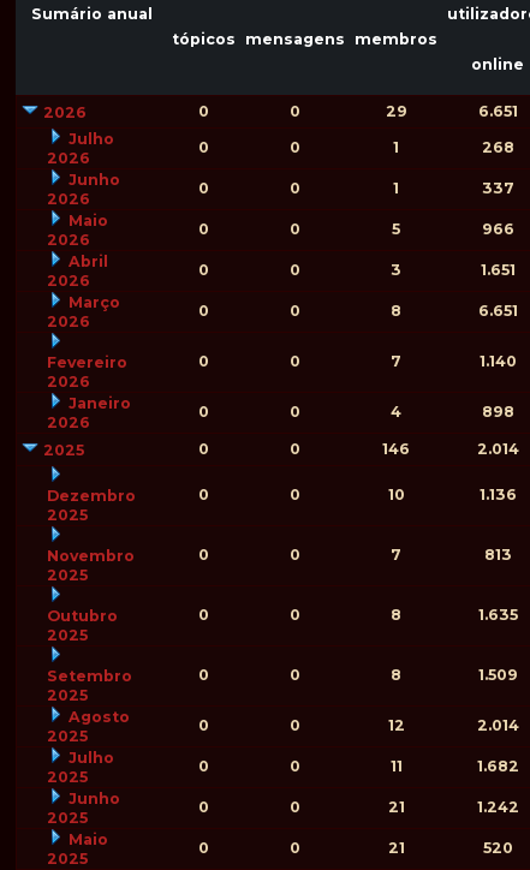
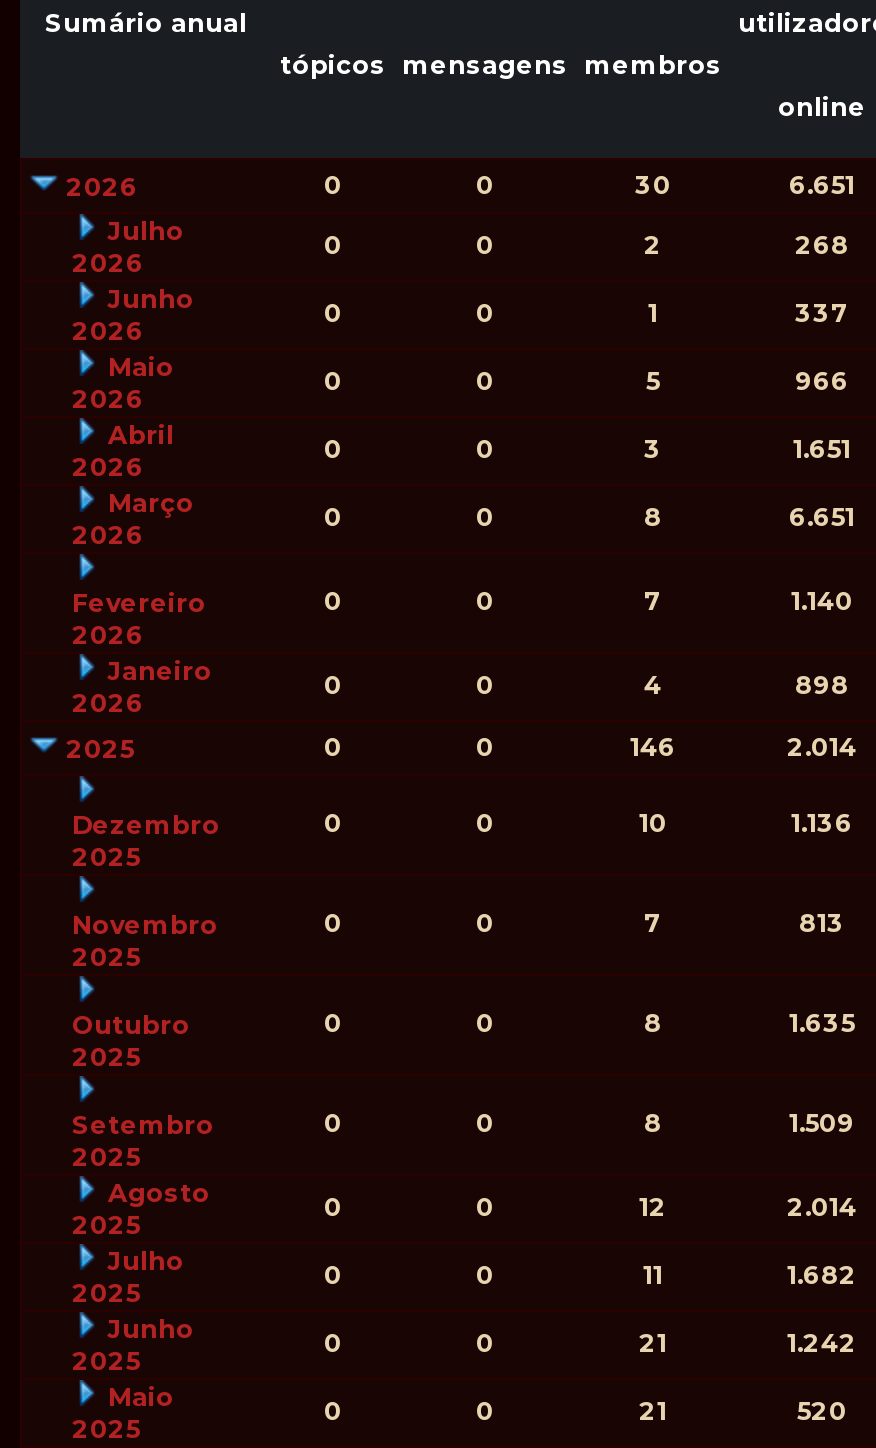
- 29
+ 30

- 1
+ 2
